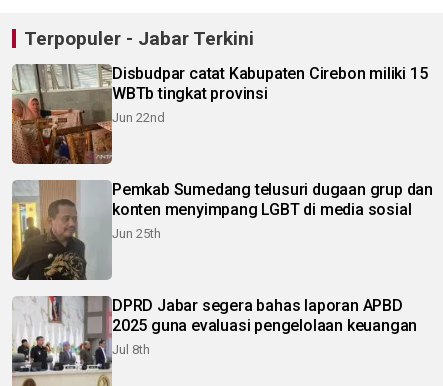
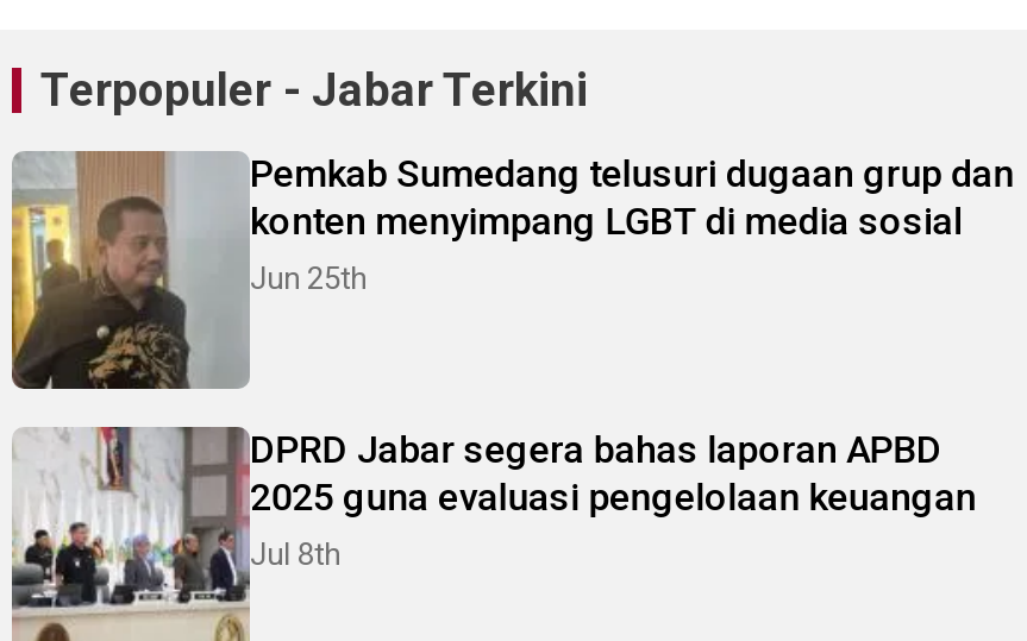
- [image]
- Disbudpar catat Kabupaten Cirebon miliki 15
- WBTb tingkat provinsi
- Jun 22nd
